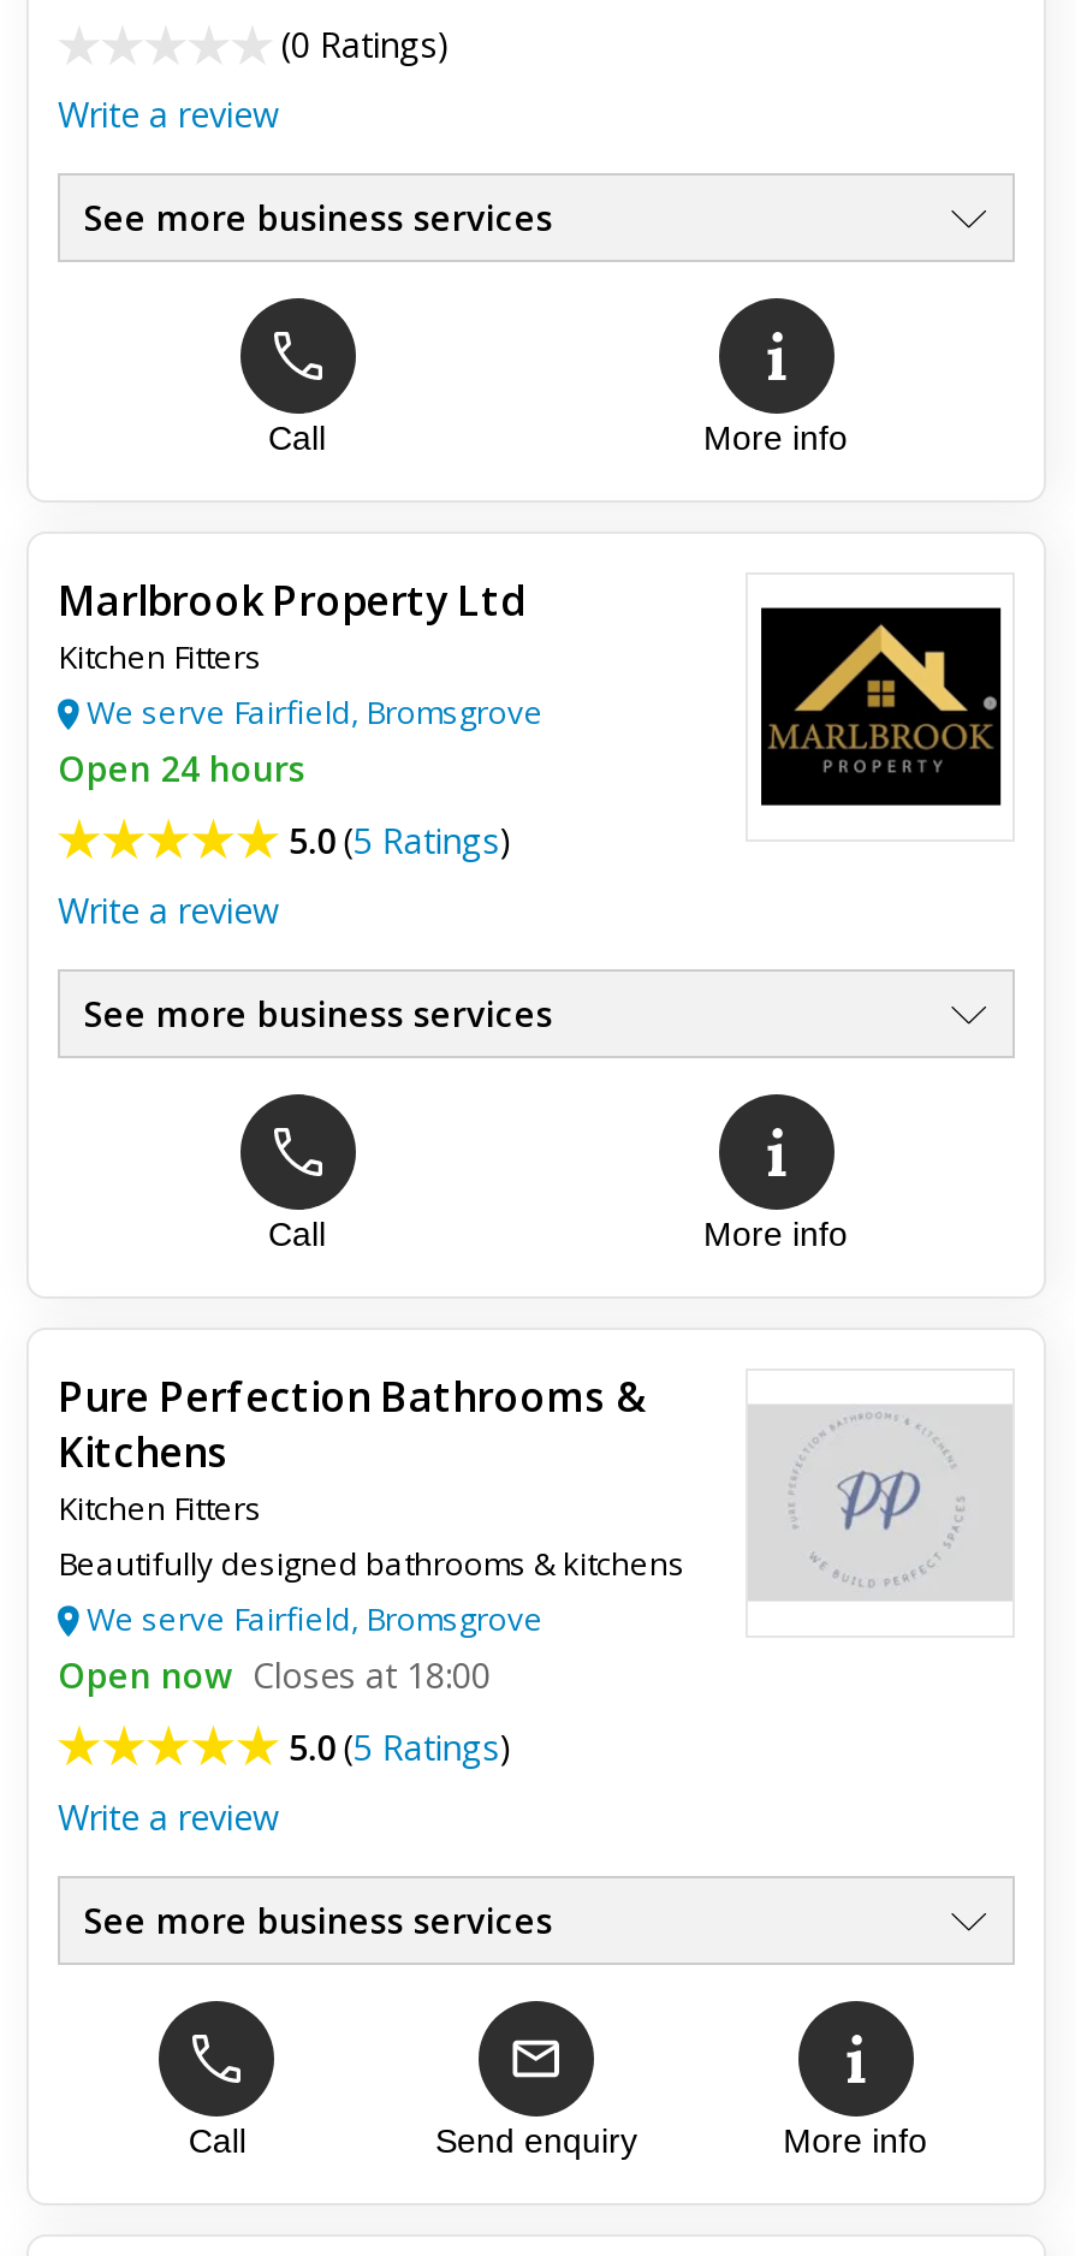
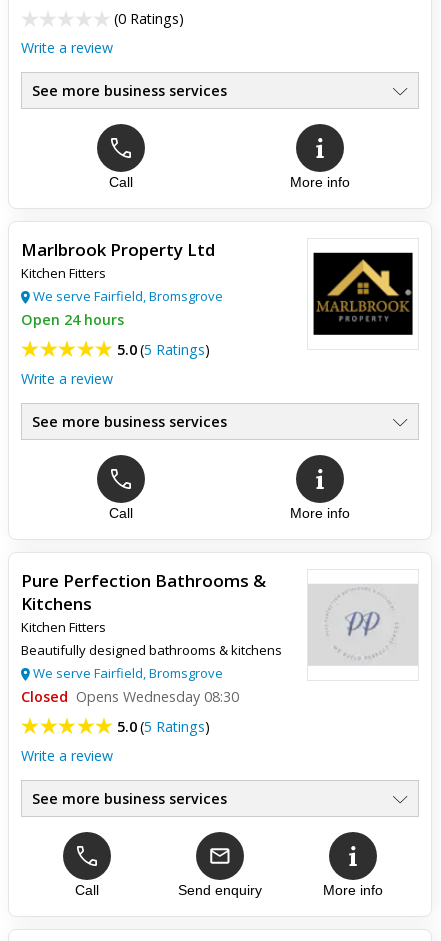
- Open now Closes at 18:00
+ Closed Opens Wednesday 08:30
